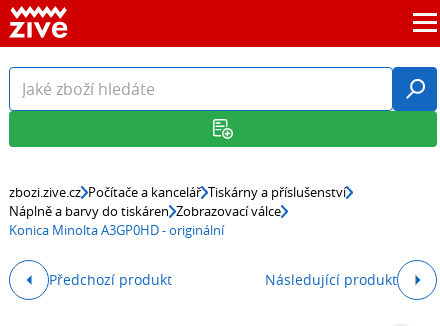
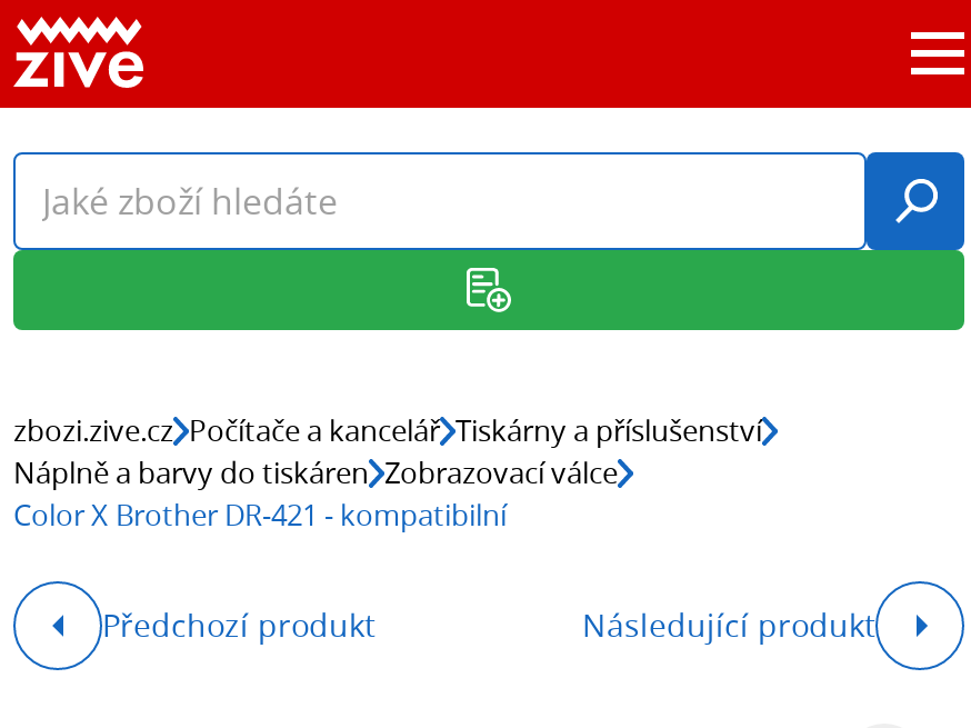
- Konica Minolta A3GP0HD - originální
+ Color X Brother DR-421 - kompatibilní
